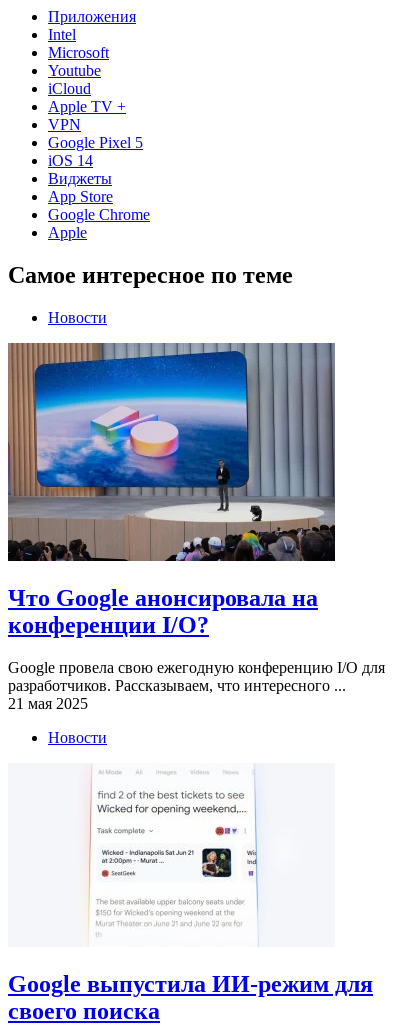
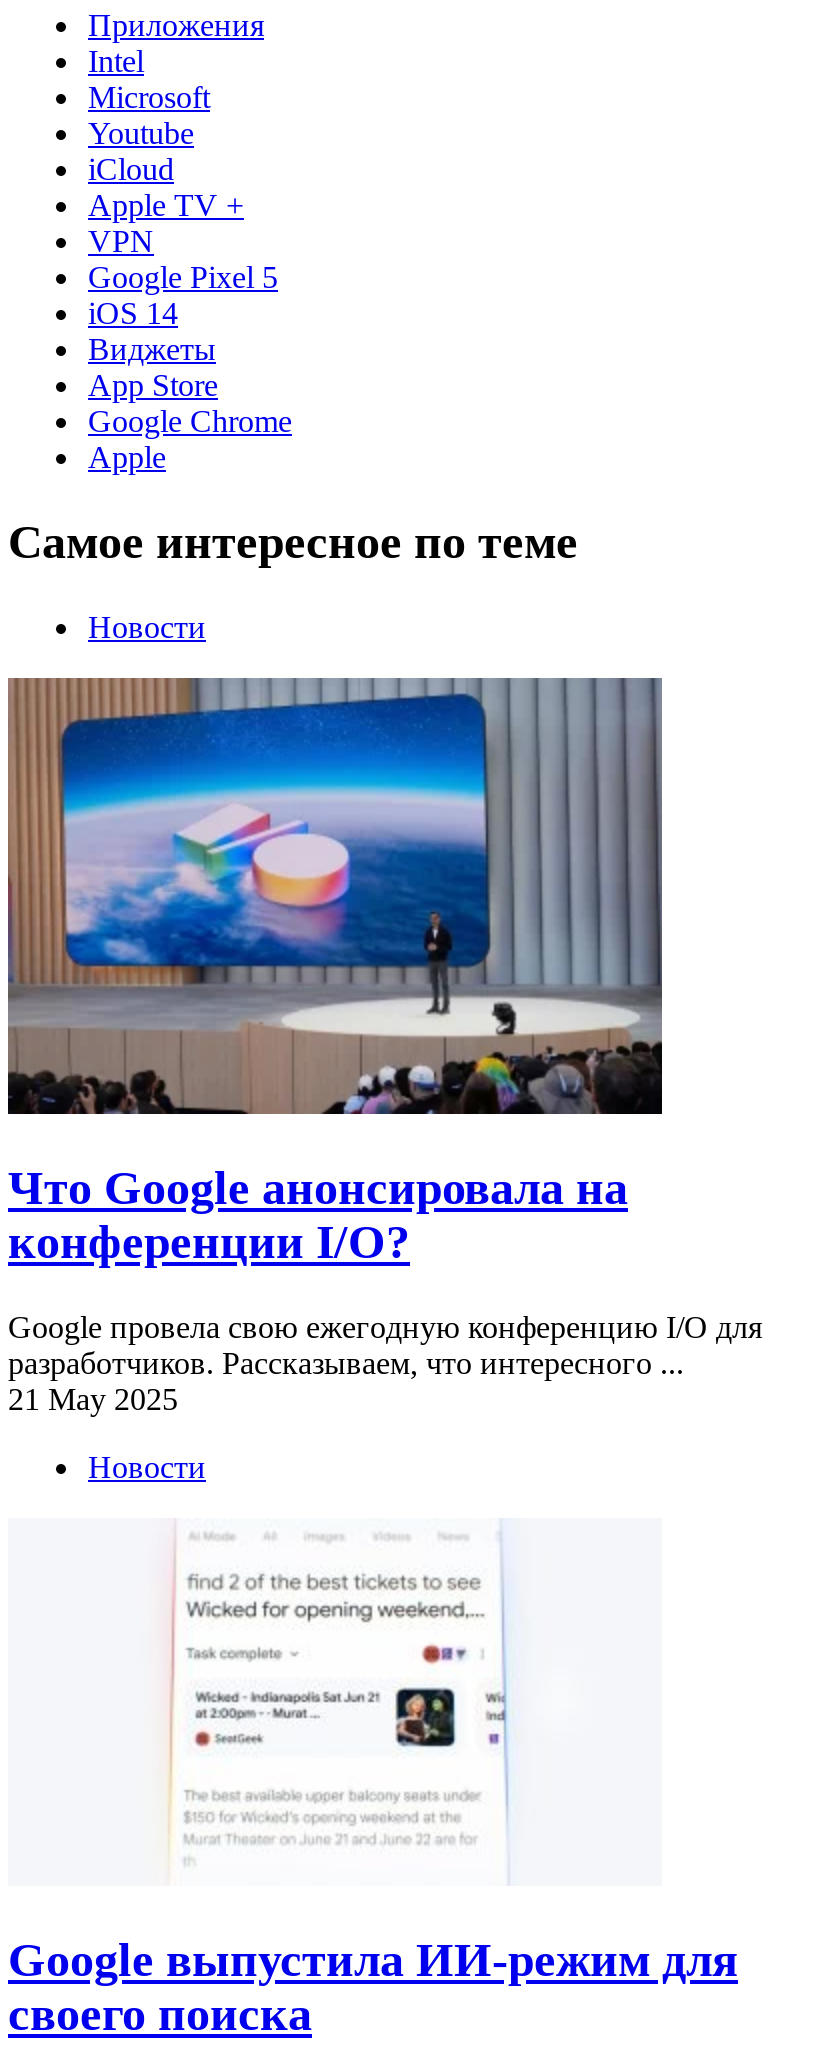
- 21 мая 2025
+ 21 May 2025
